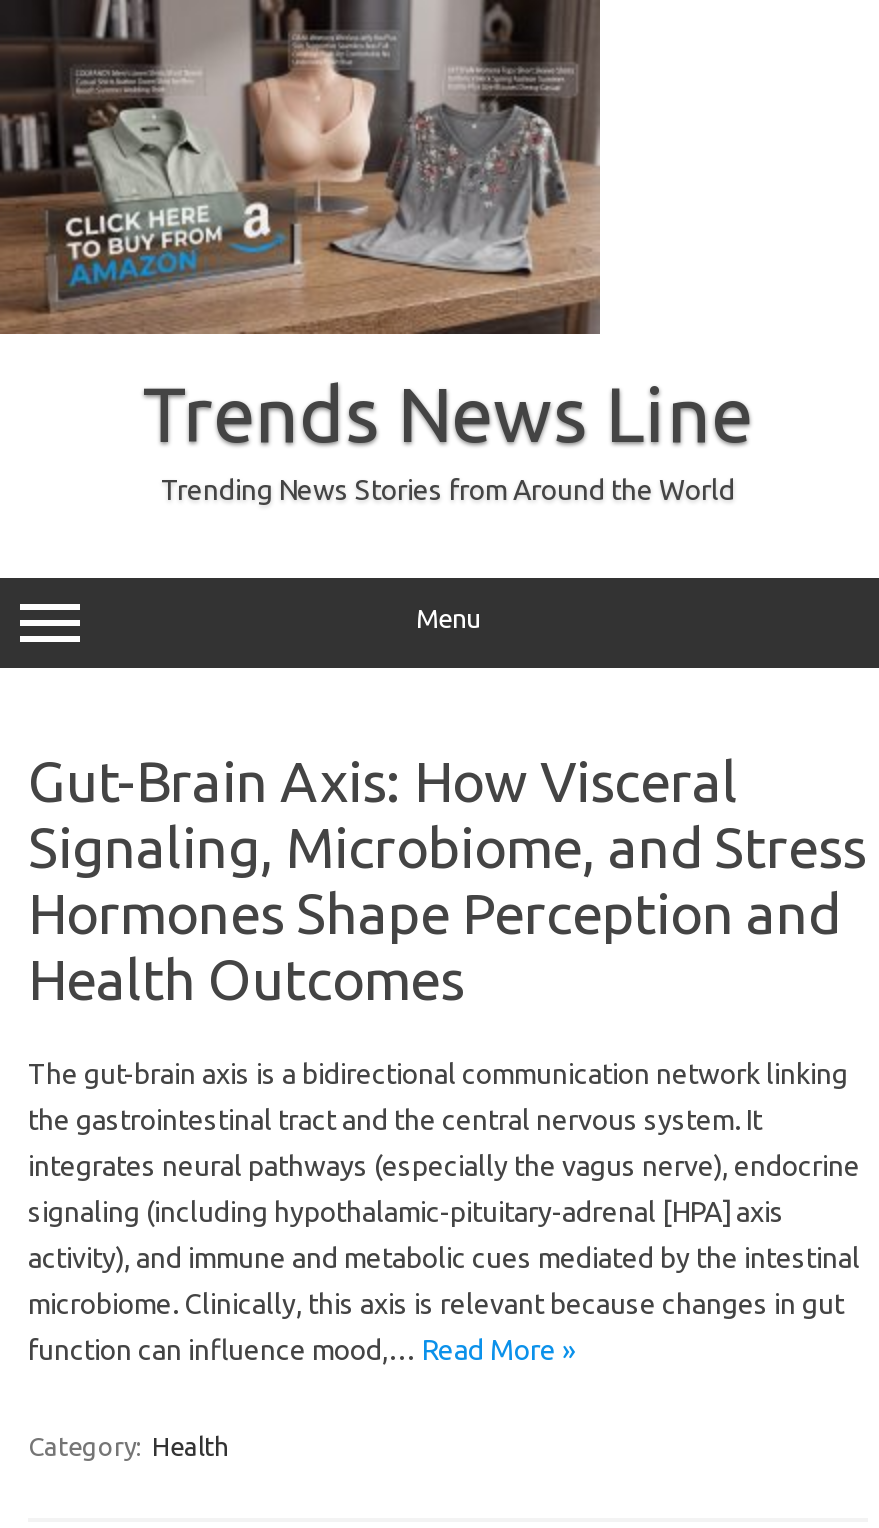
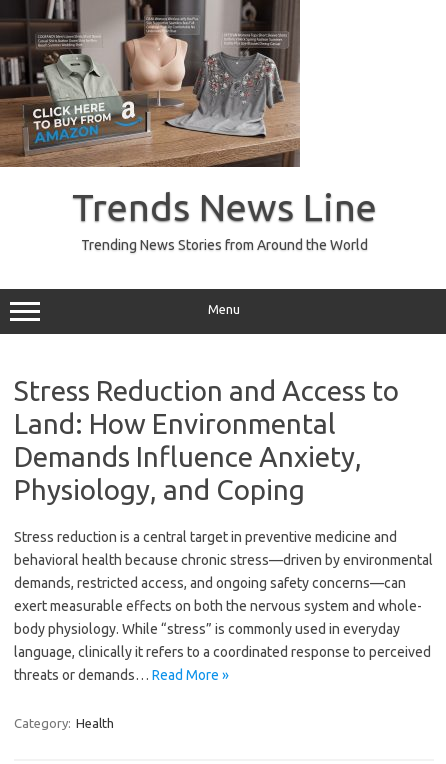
- Gut-Brain Axis: How Visceral
- Signaling, Microbiome, and Stress
- Hormones Shape Perception and
- Health Outcomes
+ Stress Reduction and Access to
+ Land: How Environmental
+ Demands Influence Anxiety,
+ Physiology, and Coping

- The gut-brain axis is a bidirectional communication network linking
- the gastrointestinal tract and the central nervous system. It
- integrates neural pathways (especially the vagus nerve), endocrine
- signaling (including hypothalamic-pituitary-adrenal [HPA] axis
- activity), and immune and metabolic cues mediated by the intestinal
- microbiome. Clinically, this axis is relevant because changes in gut
- function can influence mood,… Read More »
+ Stress reduction is a central target in preventive medicine and
+ behavioral health because chronic stress—driven by environmental
+ demands, restricted access, and ongoing safety concerns—can
+ exert measurable effects on both the nervous system and whole-
+ body physiology. While “stress” is commonly used in everyday
+ language, clinically it refers to a coordinated response to perceived
+ threats or demands… Read More »
